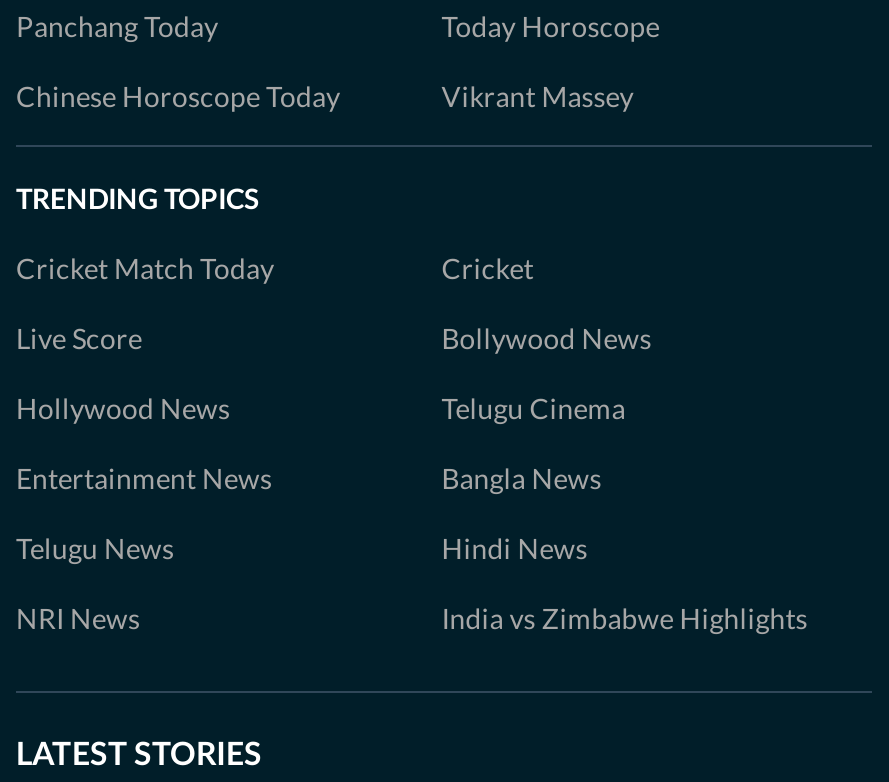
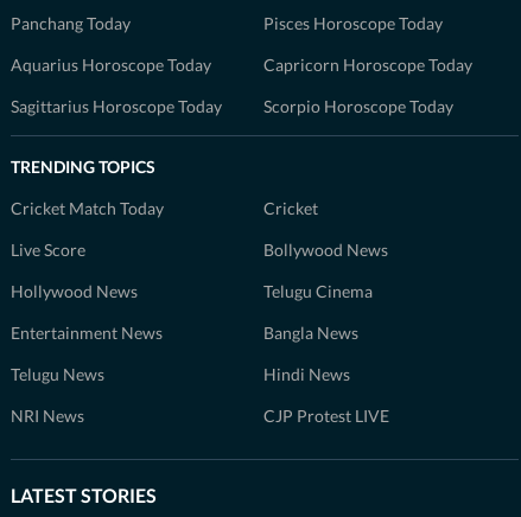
- Today Horoscope
- Chinese Horoscope Today
- Vikrant Massey
+ Pisces Horoscope Today
+ Aquarius Horoscope Today
+ Capricorn Horoscope Today
+ Sagittarius Horoscope Today
+ Scorpio Horoscope Today

- India vs Zimbabwe Highlights
+ CJP Protest LIVE
